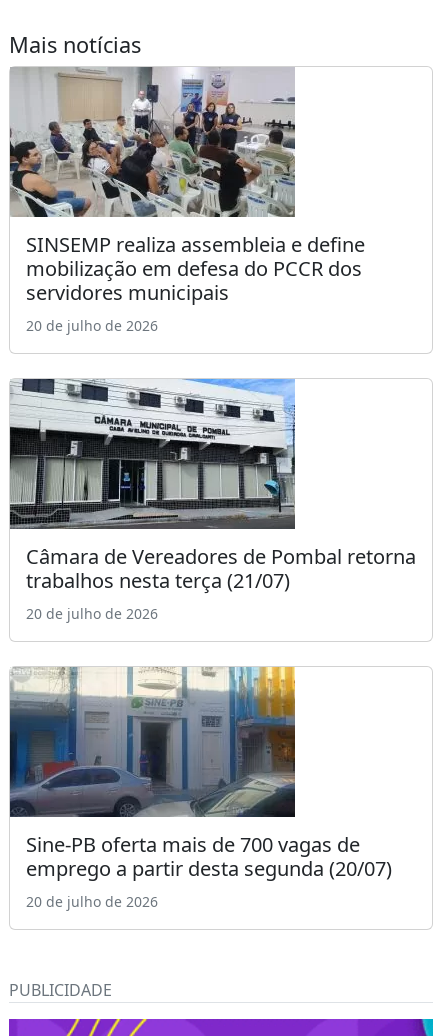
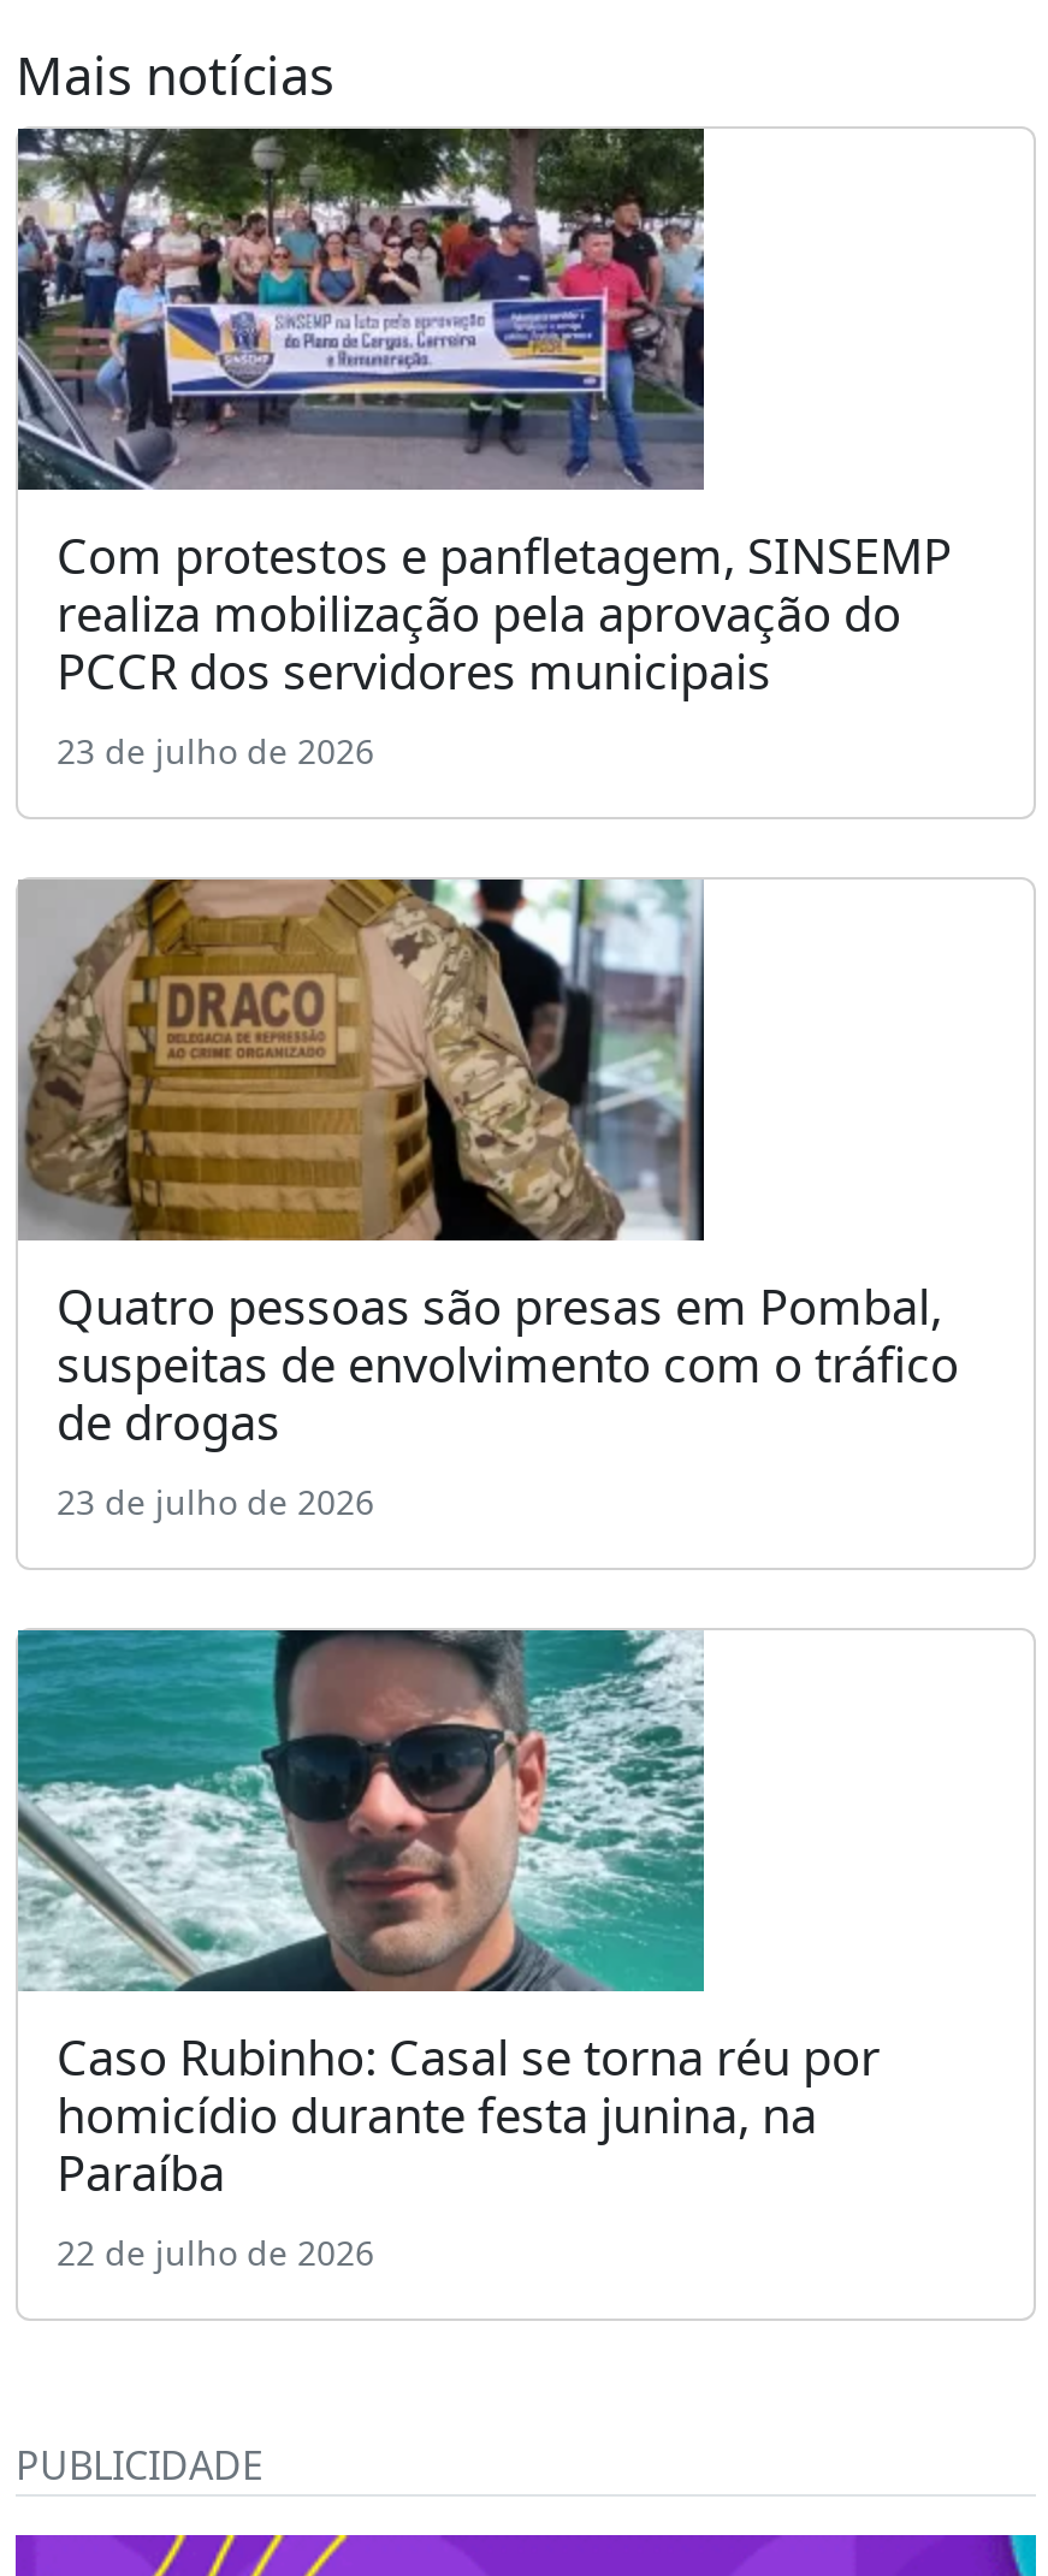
- [image]
+ [image]

- SINSEMP realiza assembleia e define
- mobilização em defesa do PCCR dos
- servidores municipais
- 20 de julho de 2026
+ Com protestos e panfletagem, SINSEMP
+ realiza mobilização pela aprovação do
+ PCCR dos servidores municipais
+ 23 de julho de 2026

- [image]
+ [image]

- Câmara de Vereadores de Pombal retorna
- trabalhos nesta terça (21/07)
- 20 de julho de 2026
+ Quatro pessoas são presas em Pombal,
+ suspeitas de envolvimento com o tráfico
+ de drogas
+ 23 de julho de 2026

- [image]
- Sine-PB oferta mais de 700 vagas de
- emprego a partir desta segunda (20/07)
- 20 de julho de 2026
+ [image]
+ Caso Rubinho: Casal se torna réu por
+ homicídio durante festa junina, na
+ Paraíba
+ 22 de julho de 2026
